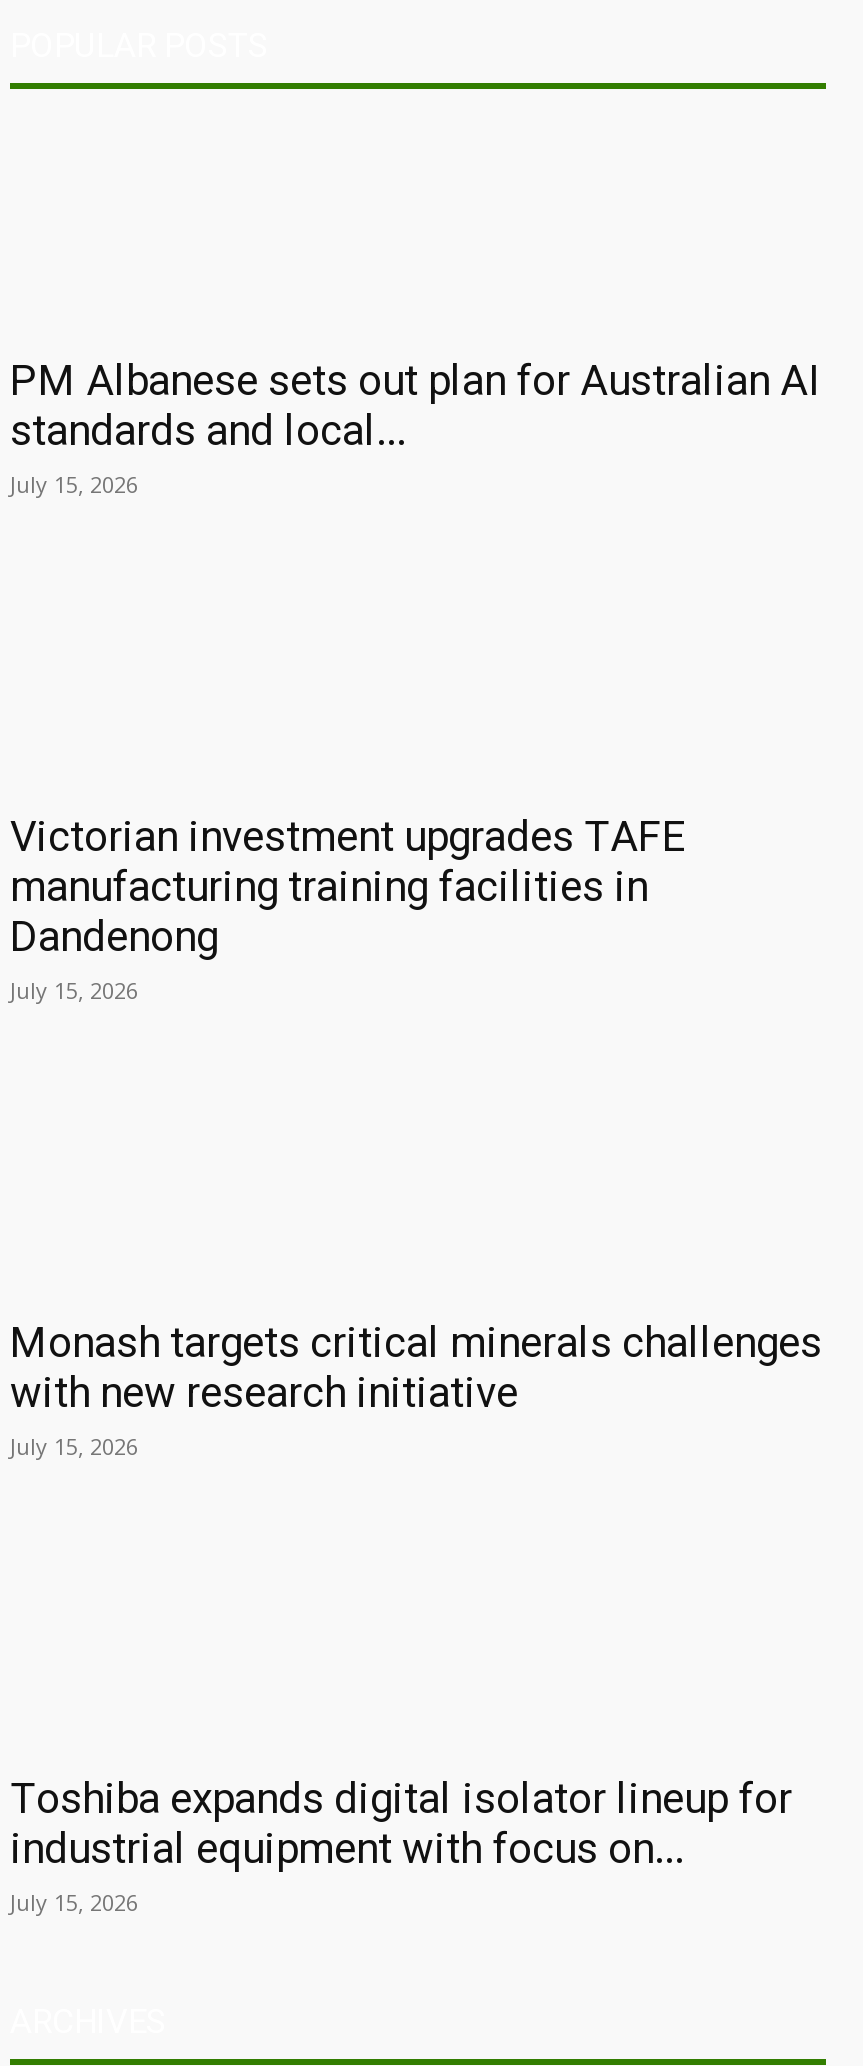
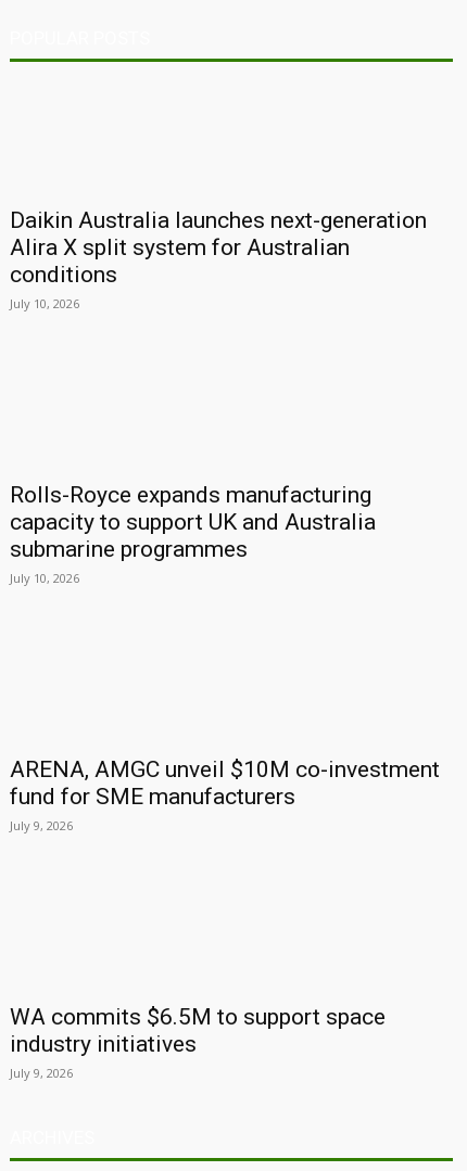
- PM Albanese sets out plan for Australian AI
- standards and local...
- July 15, 2026
+ Daikin Australia launches next-generation
+ Alira X split system for Australian
+ conditions
+ July 10, 2026

- Victorian investment upgrades TAFE
- manufacturing training facilities in
- Dandenong
- July 15, 2026
+ Rolls-Royce expands manufacturing
+ capacity to support UK and Australia
+ submarine programmes
+ July 10, 2026

- Monash targets critical minerals challenges
- with new research initiative
- July 15, 2026
+ ARENA, AMGC unveil $10M co-investment
+ fund for SME manufacturers
+ July 9, 2026

- Toshiba expands digital isolator lineup for
- industrial equipment with focus on...
- July 15, 2026
+ WA commits $6.5M to support space
+ industry initiatives
+ July 9, 2026
